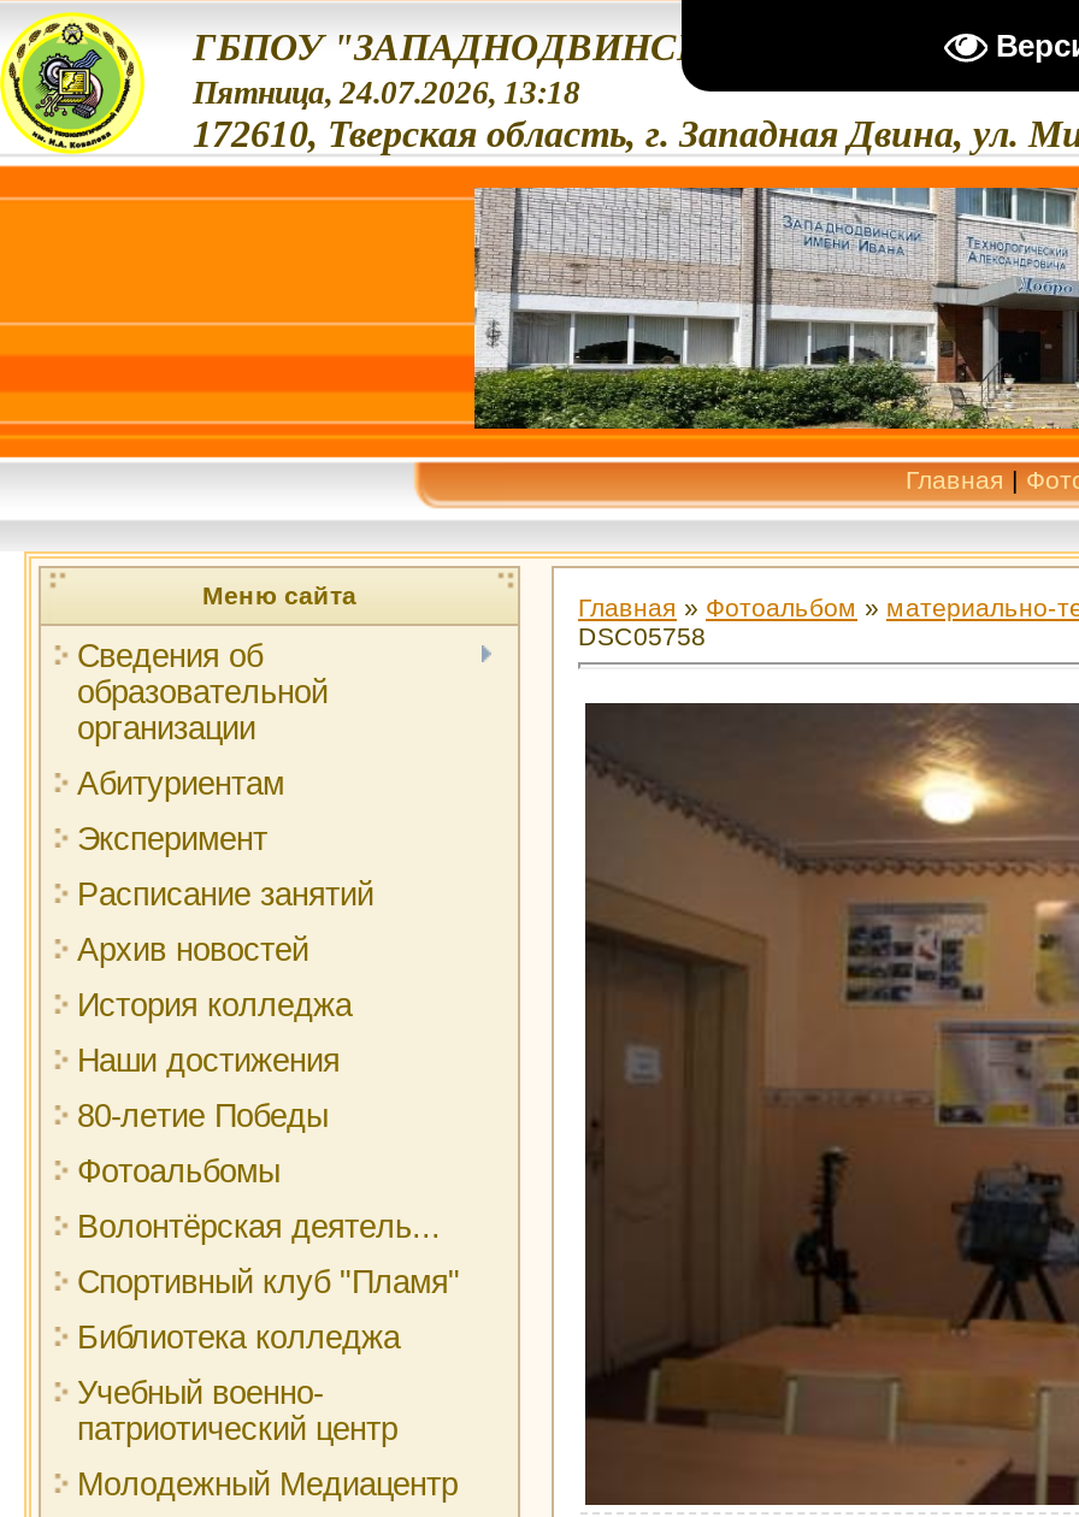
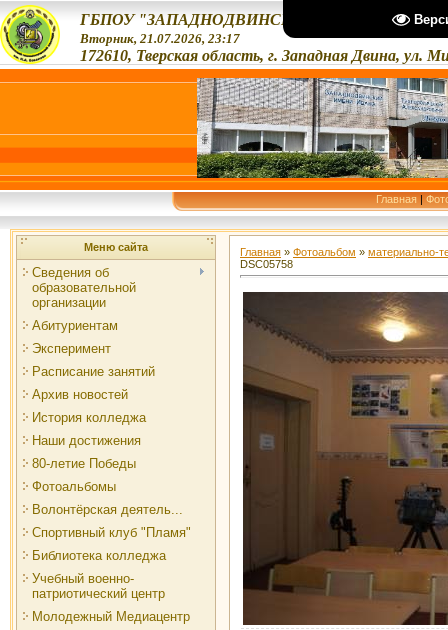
- Пятница, 24.07.2026, 13:18
+ Вторник, 21.07.2026, 23:17
